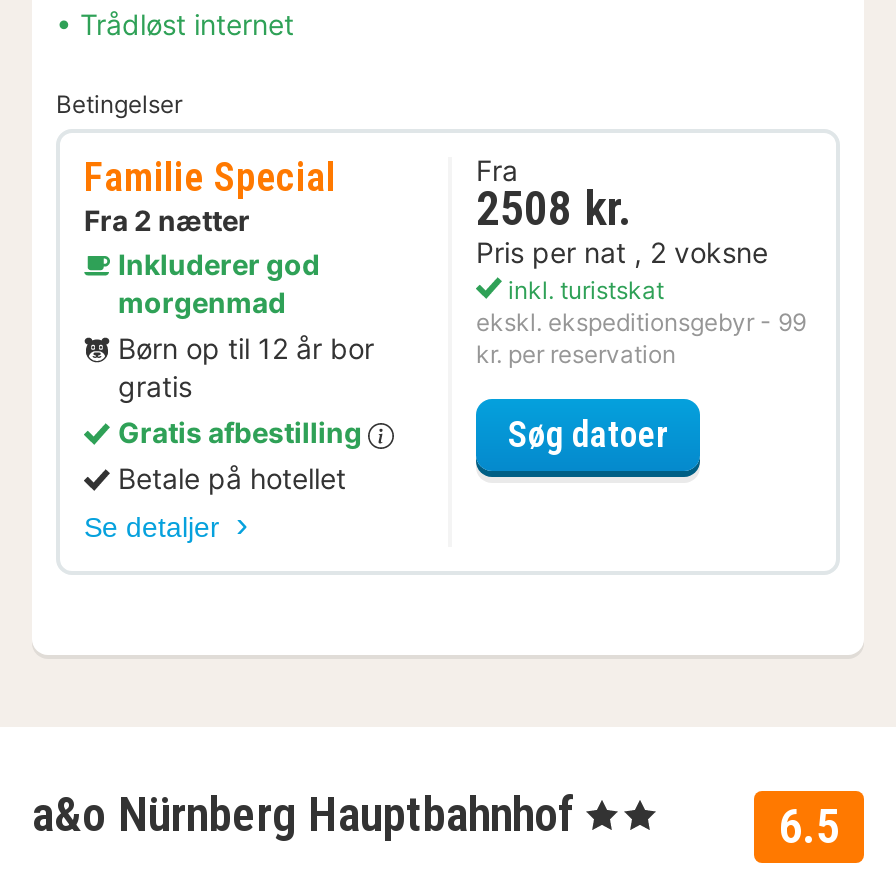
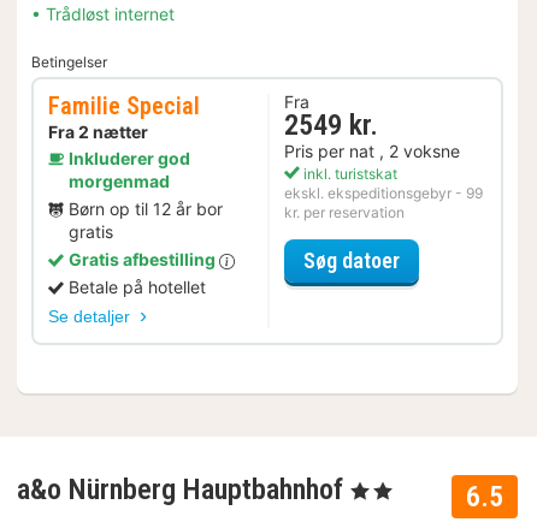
- 2508 kr.
+ 2549 kr.
